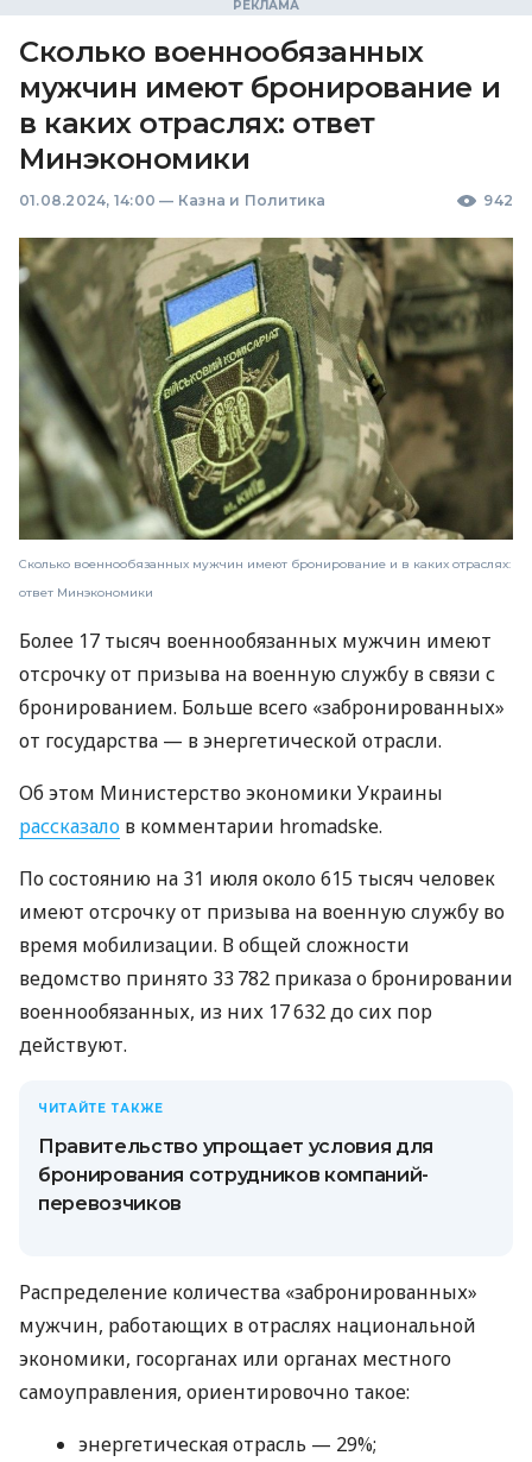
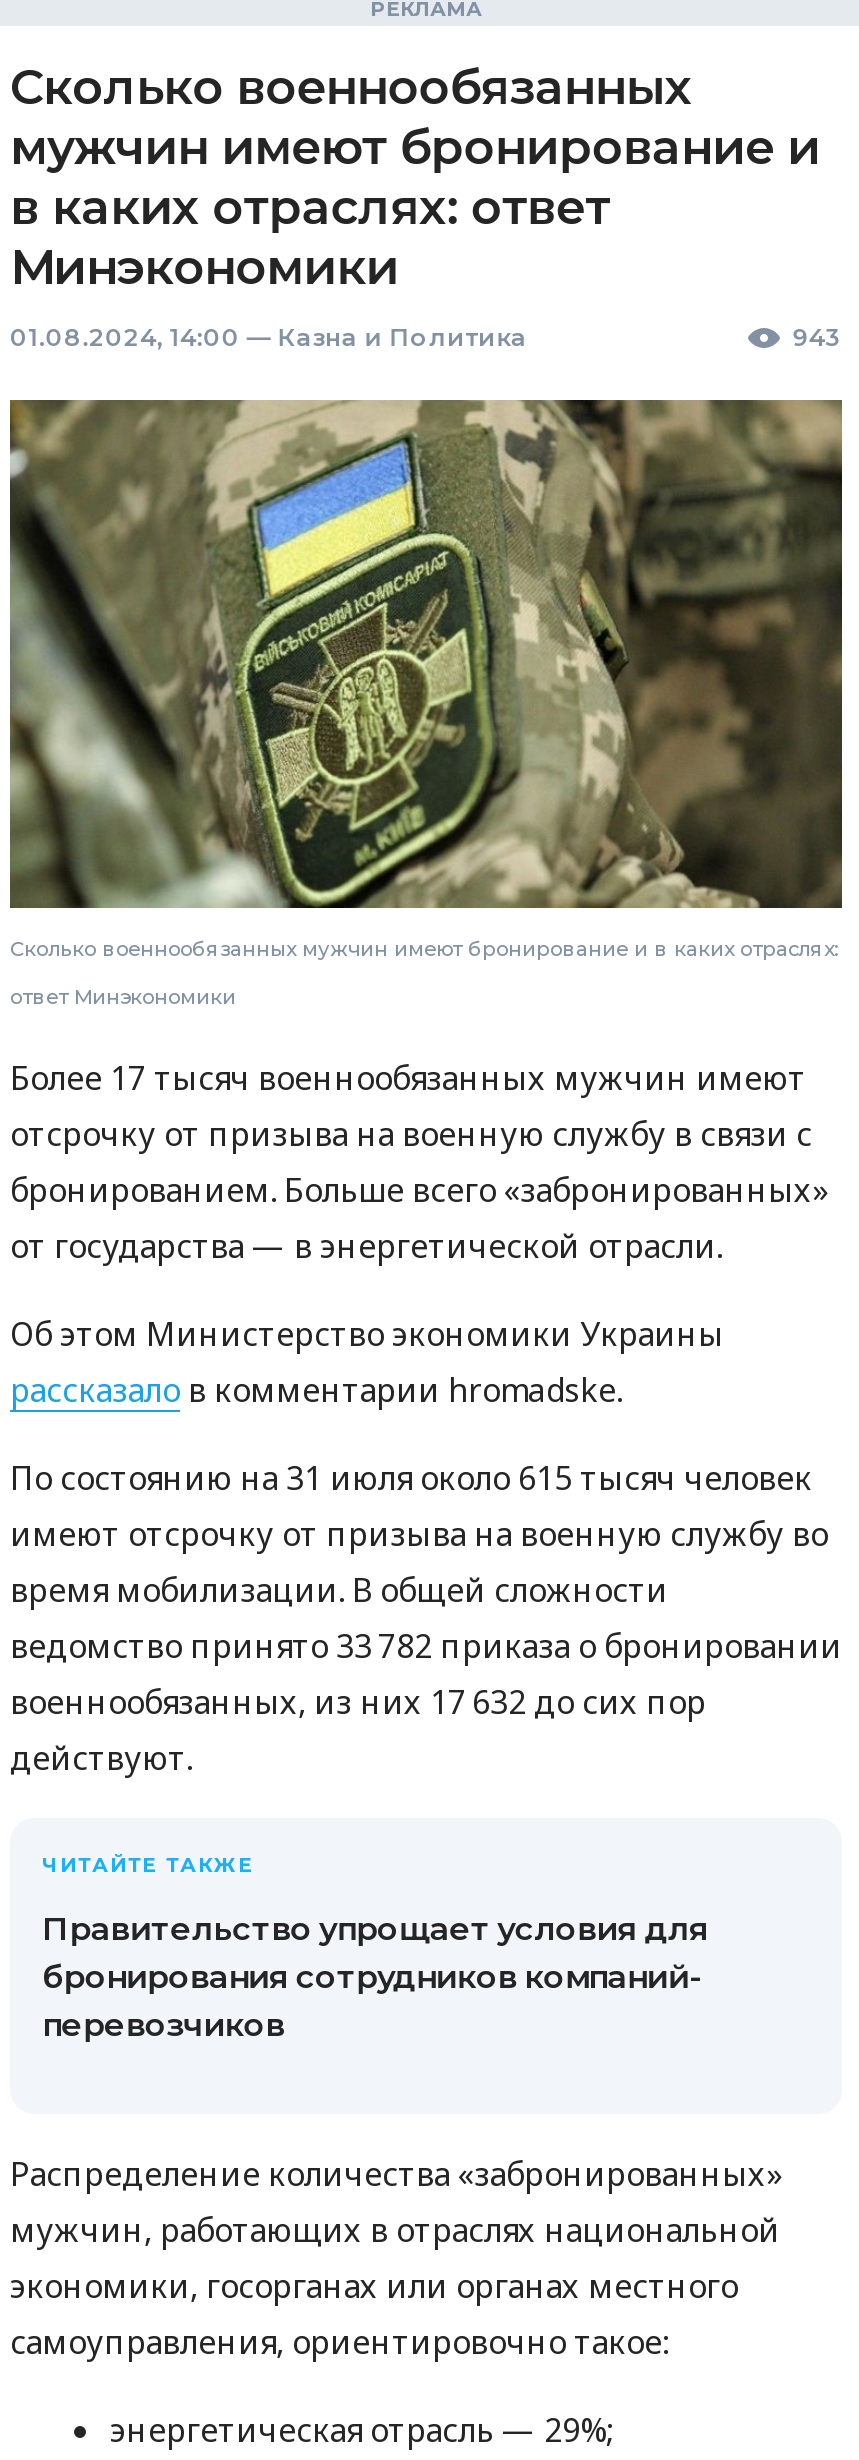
- 942
+ 943
